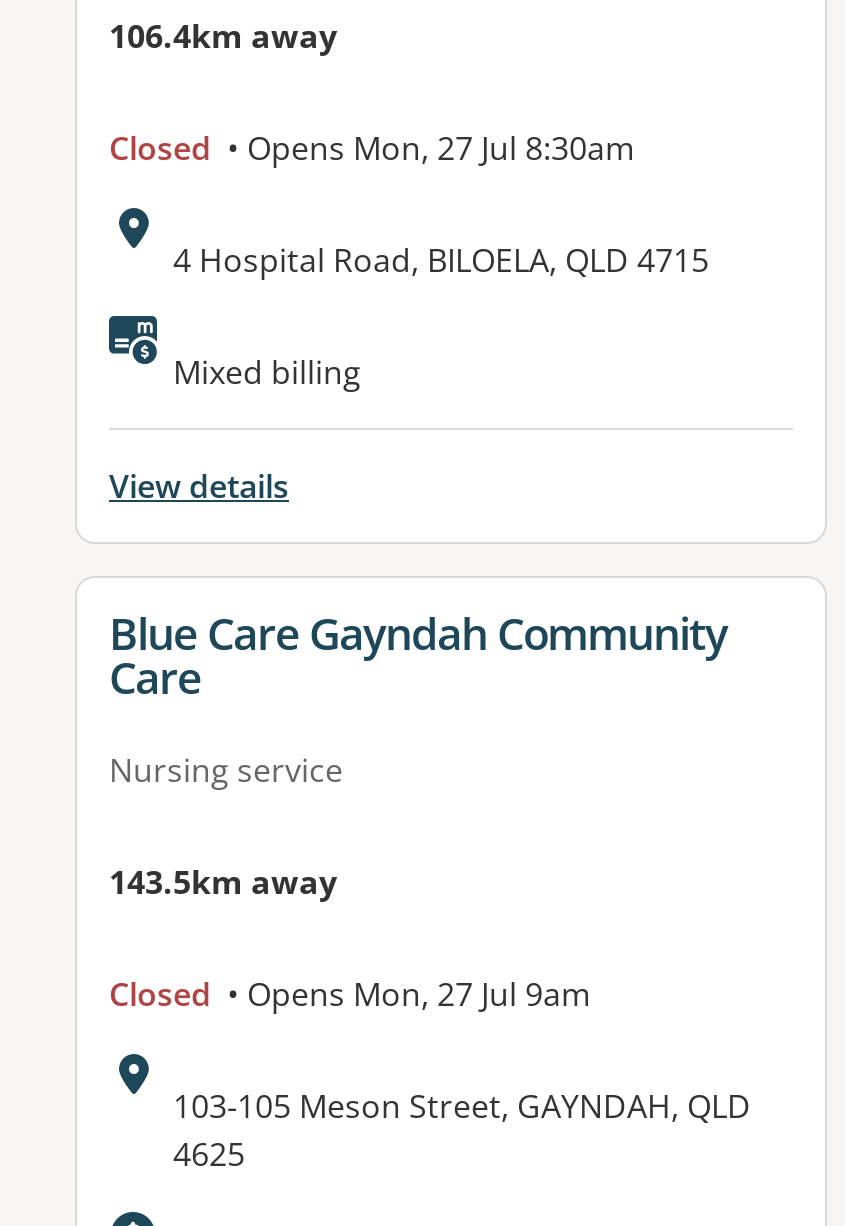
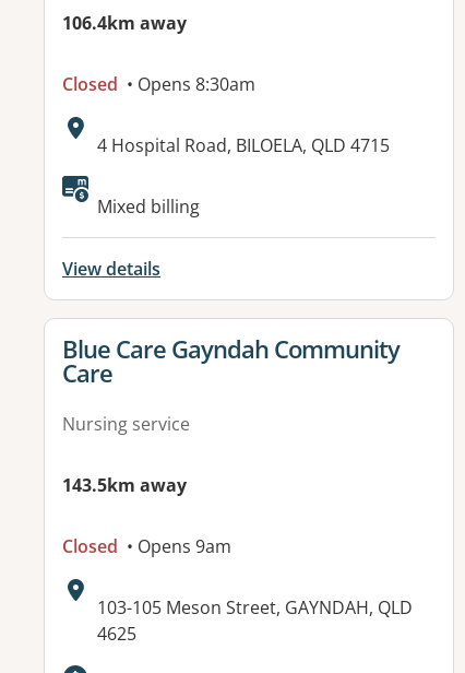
- Closed • Opens Mon, 27 Jul 8:30am
+ Closed • Opens 8:30am

- Closed • Opens Mon, 27 Jul 9am
+ Closed • Opens 9am
